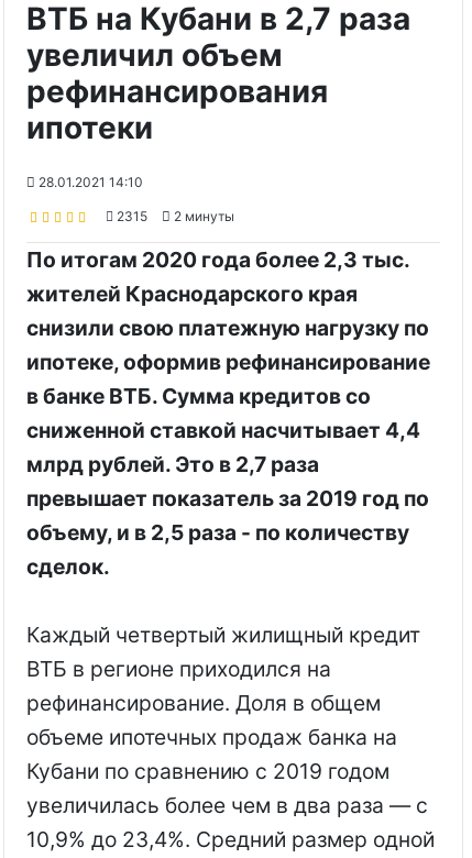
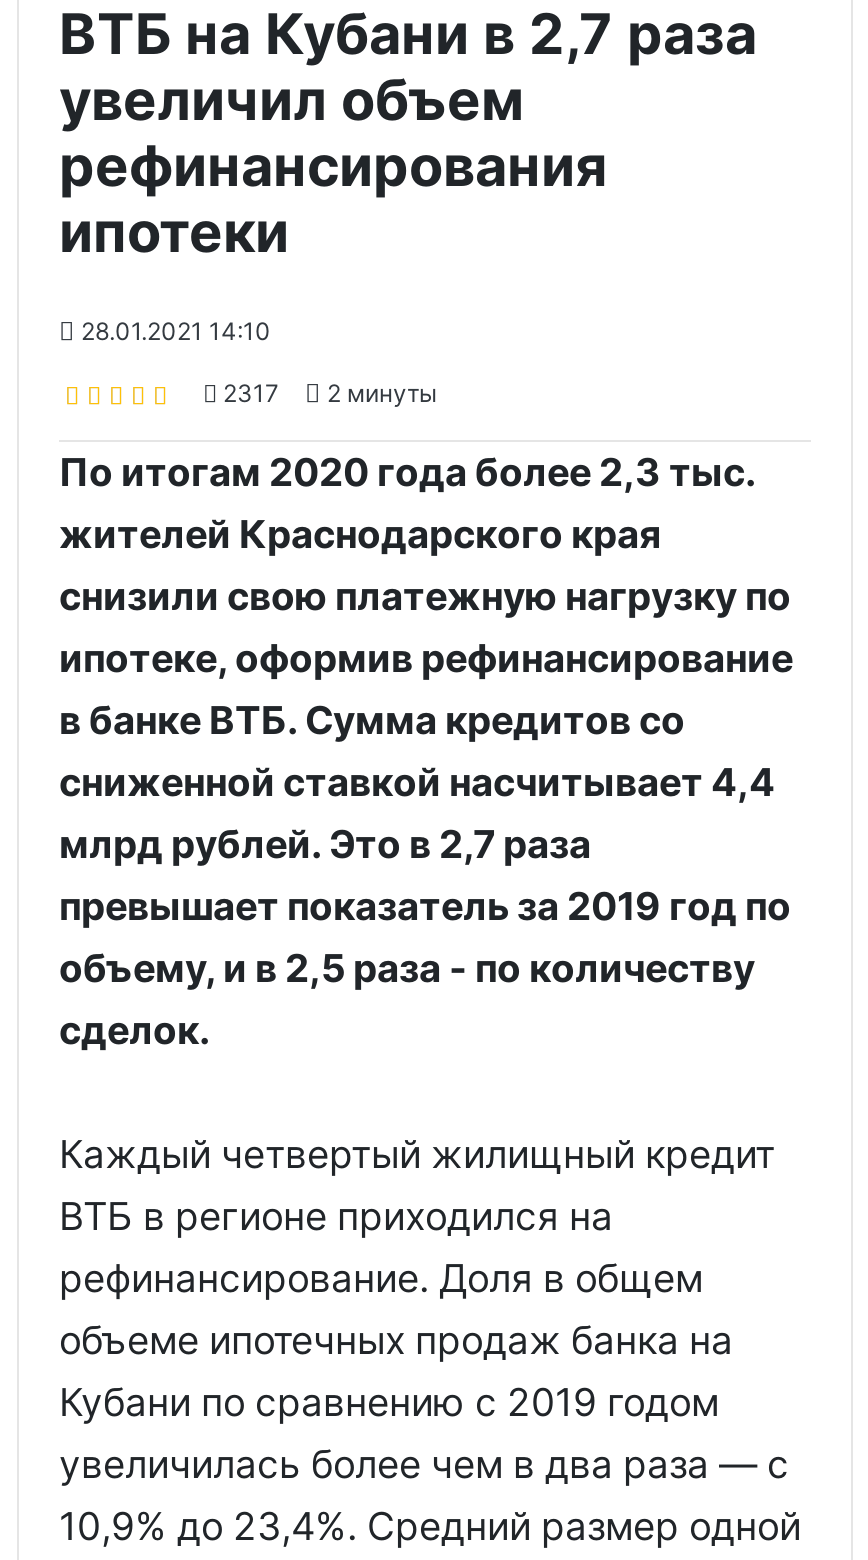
- 2315
+ 2317
